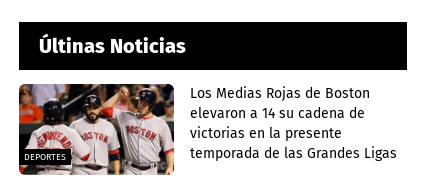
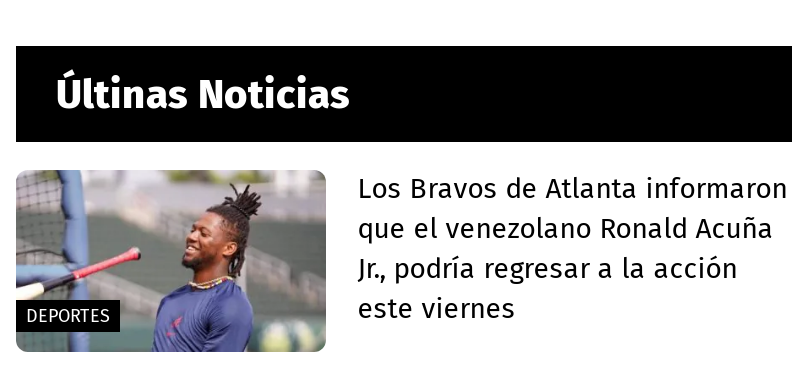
- [image]
- Los Medias Rojas de Boston
- elevaron a 14 su cadena de
- victorias en la presente
- temporada de las Grandes Ligas
+ [image]
+ Los Bravos de Atlanta informaron
+ que el venezolano Ronald Acuña
+ Jr., podría regresar a la acción
+ este viernes
